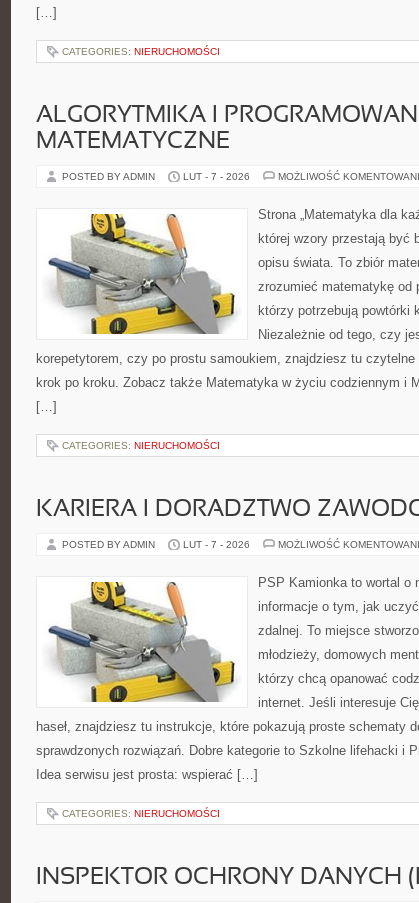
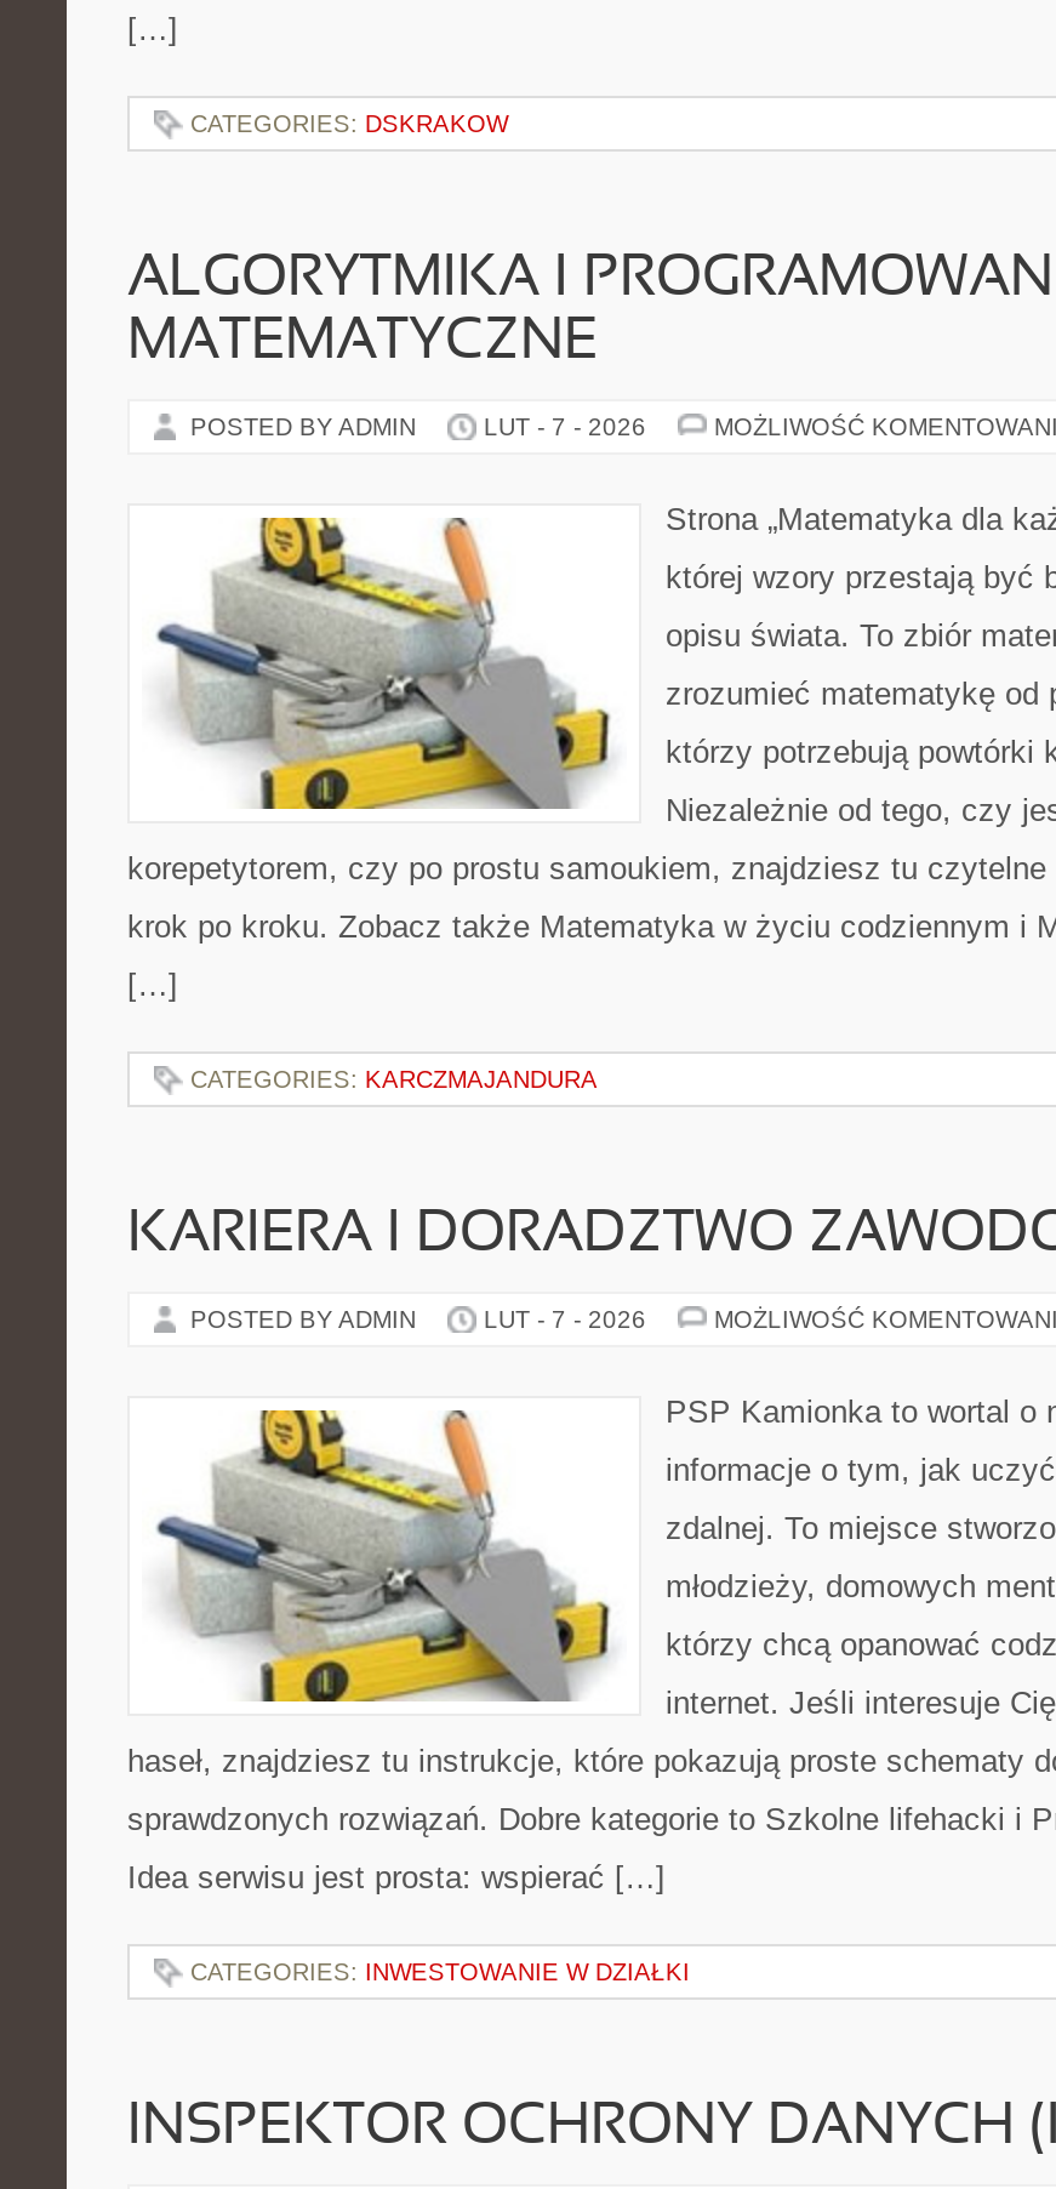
- CATEGORIES: NIERUCHOMOŚCI
+ CATEGORIES: DSKRAKOW

- CATEGORIES: NIERUCHOMOŚCI
+ CATEGORIES: KARCZMAJANDURA

- CATEGORIES: NIERUCHOMOŚCI
+ CATEGORIES: INWESTOWANIE W DZIAŁKI
